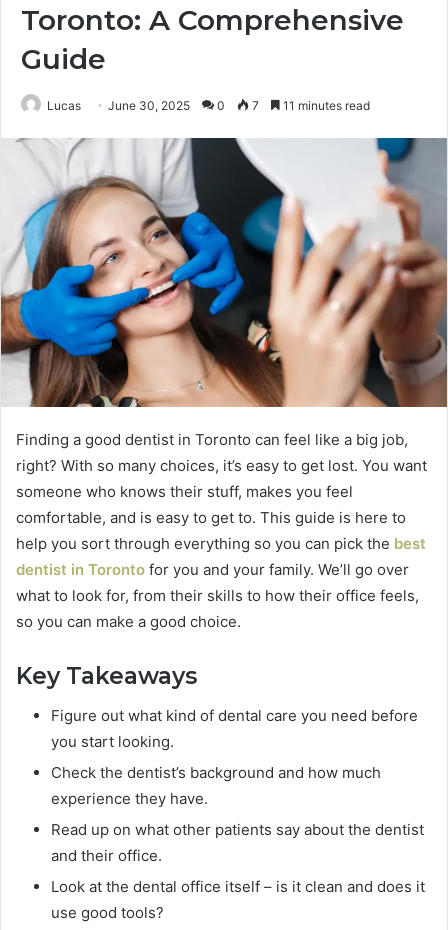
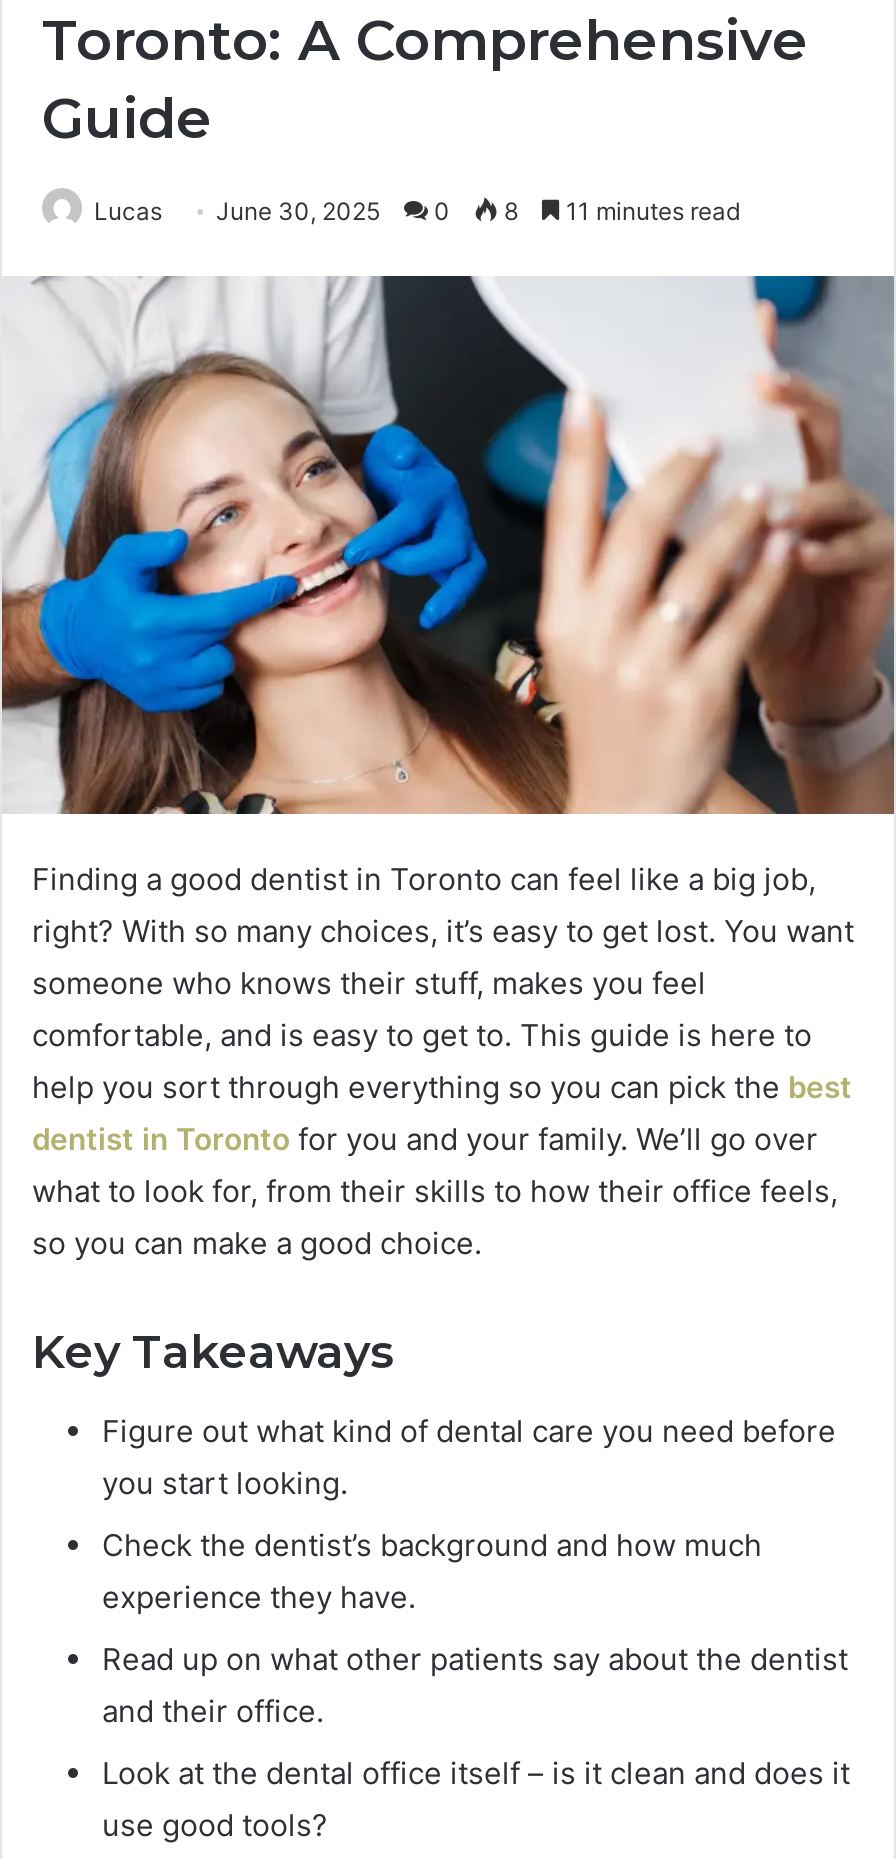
- Lucas June 30, 2025 0 7 11 minutes read
+ Lucas June 30, 2025 0 8 11 minutes read
